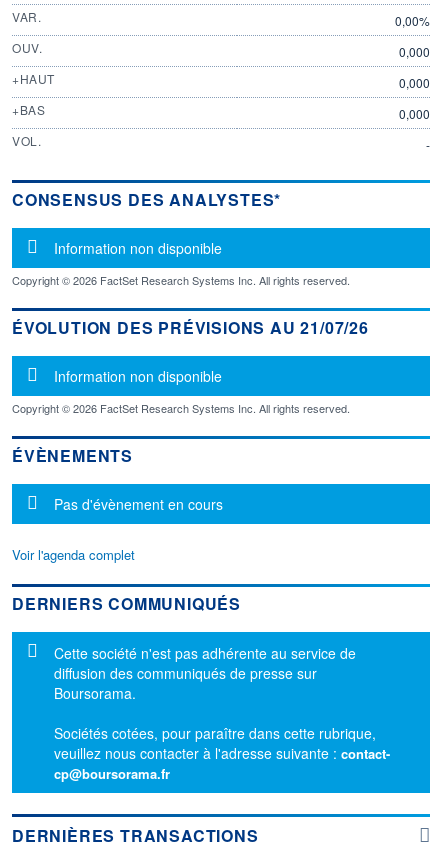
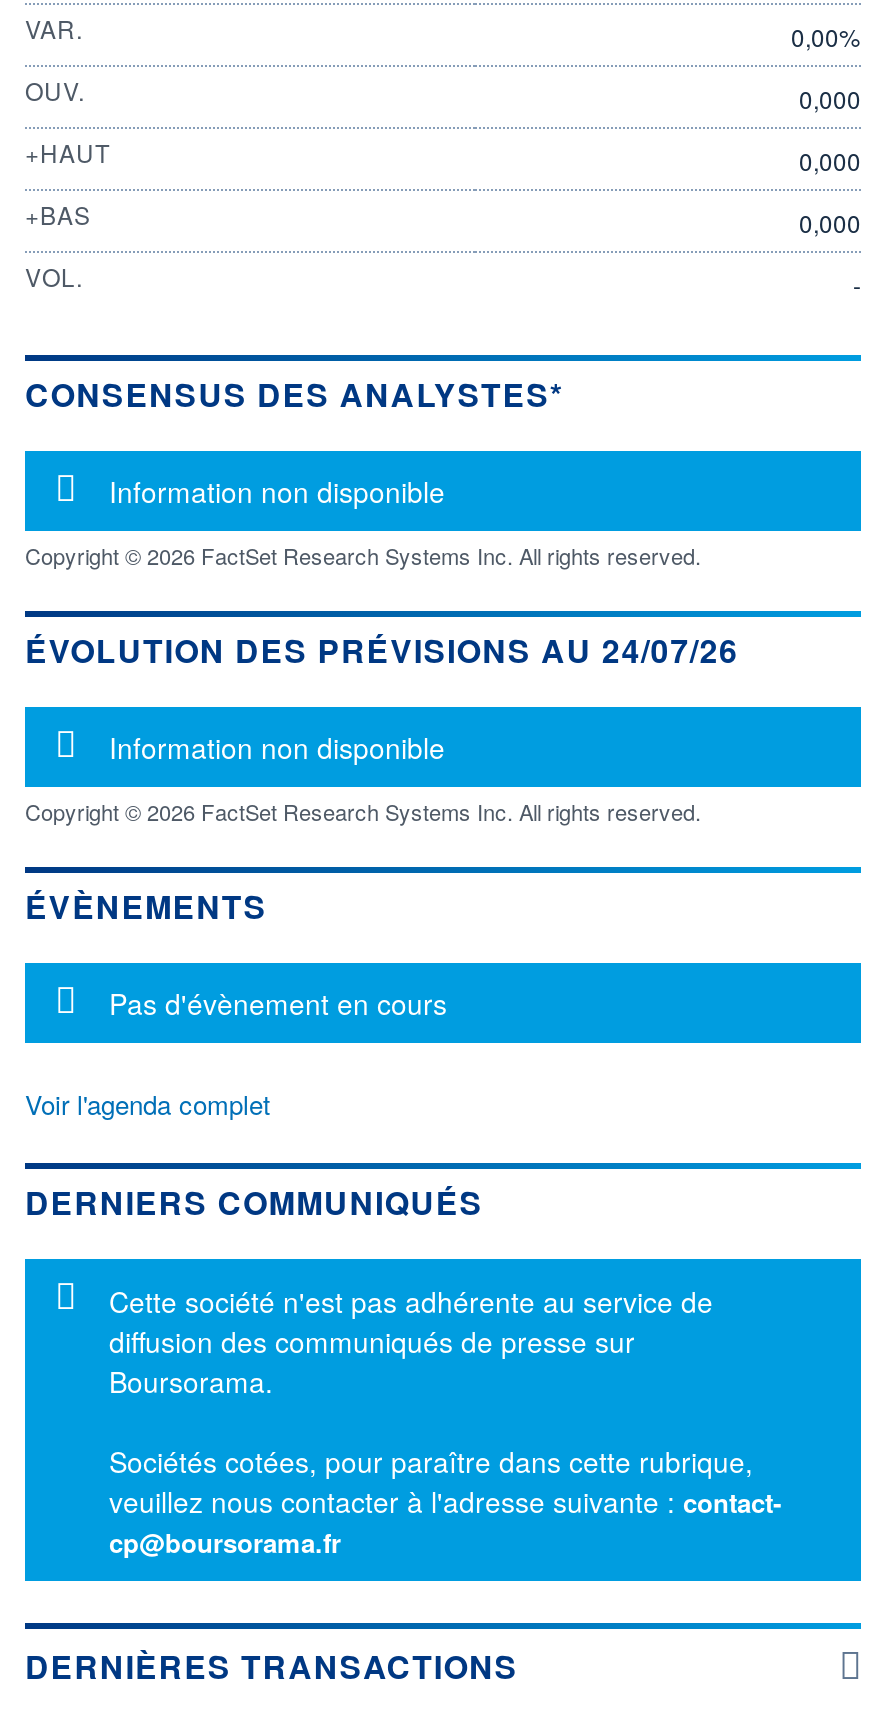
- ÉVOLUTION DES PRÉVISIONS AU 21/07/26
+ ÉVOLUTION DES PRÉVISIONS AU 24/07/26
